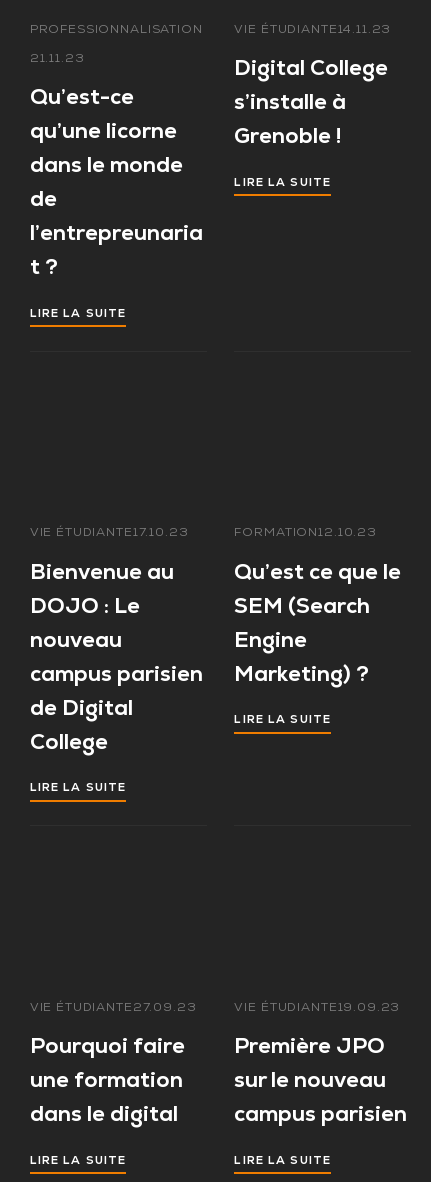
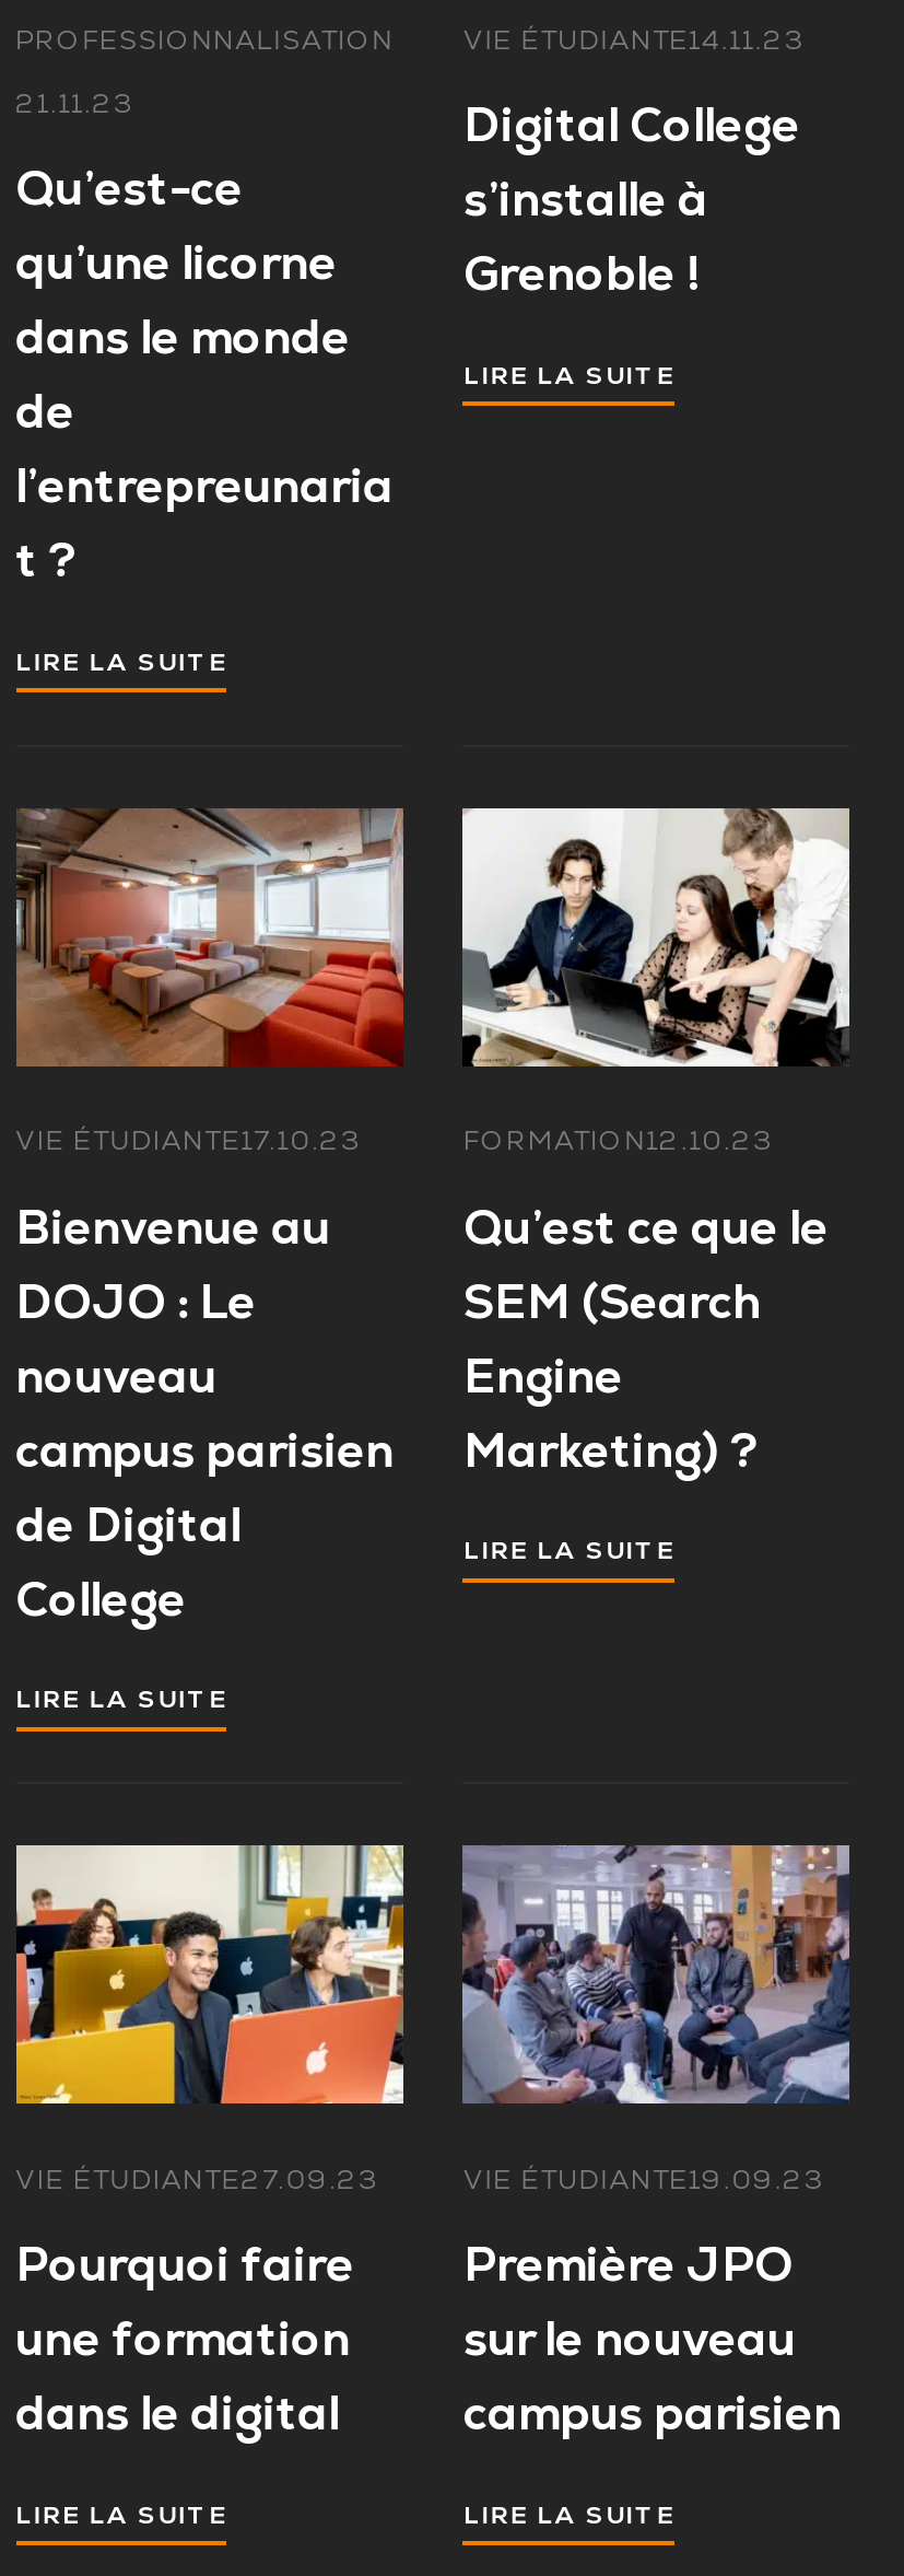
+ [image]

+ [image]

+ [image]

+ [image]
